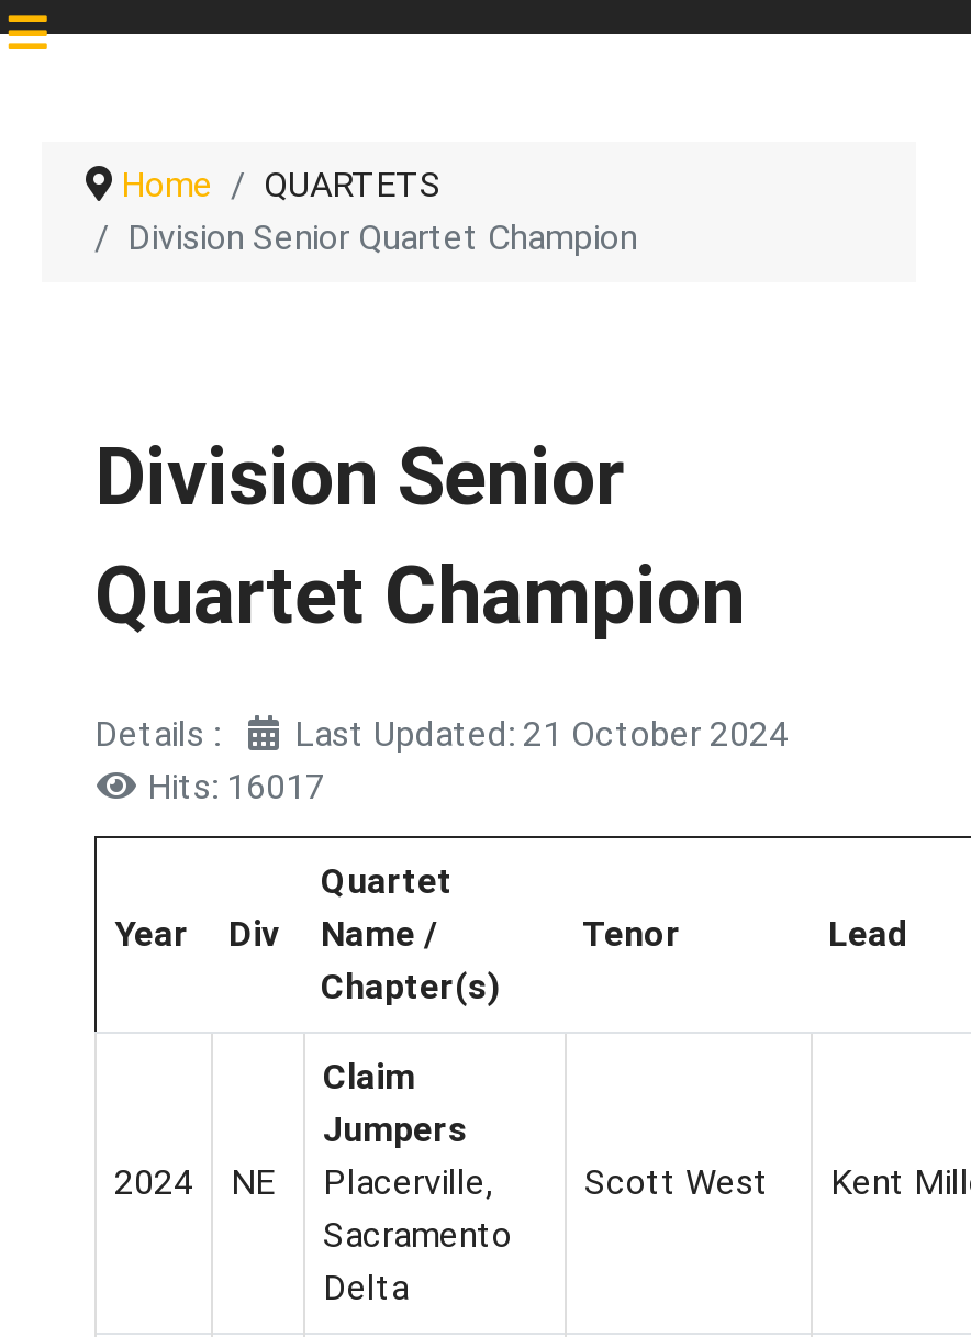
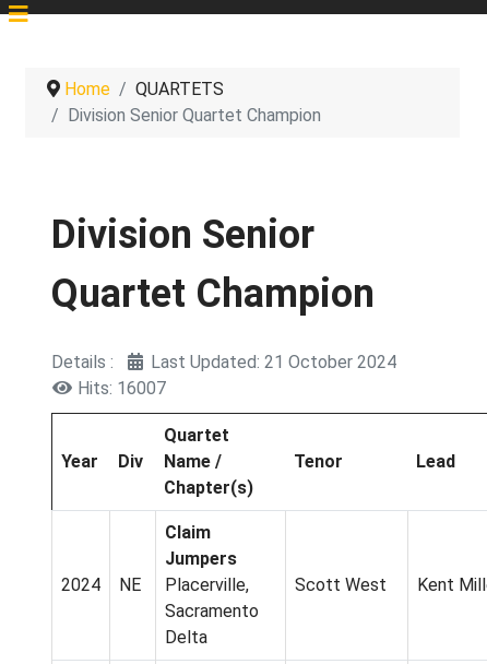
- Hits: 16017
+ Hits: 16007
